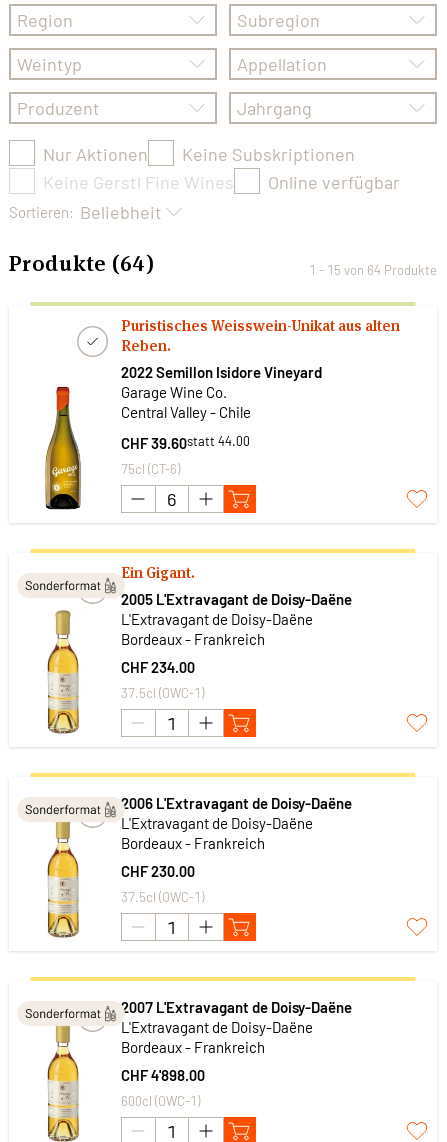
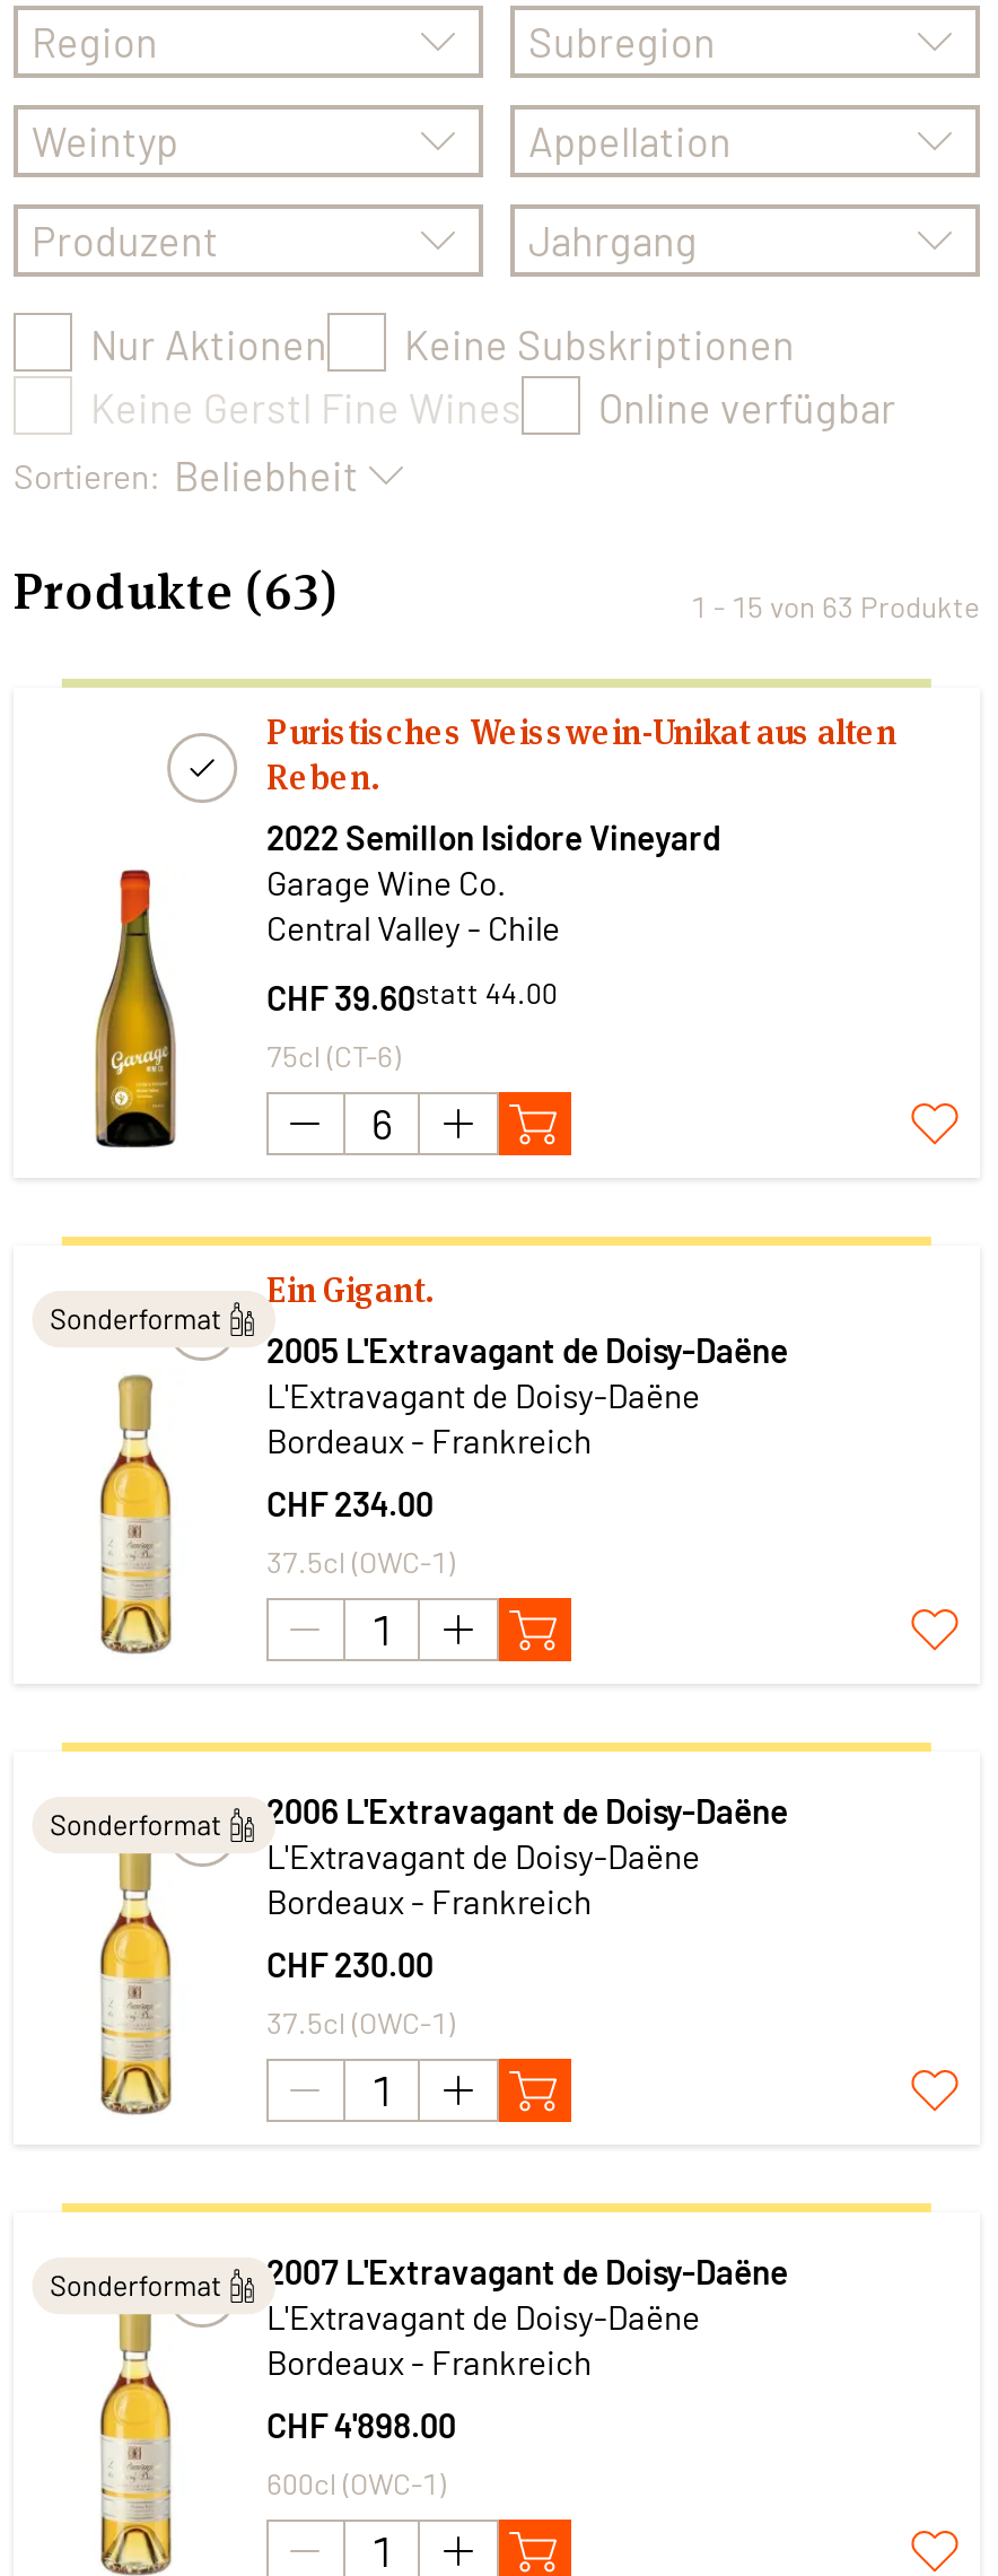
- Produkte (64)
+ Produkte (63)

- 1 - 15 von 64 Produkte
+ 1 - 15 von 63 Produkte
